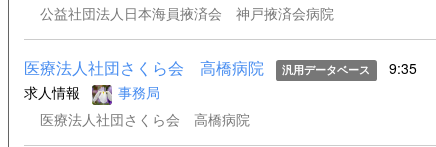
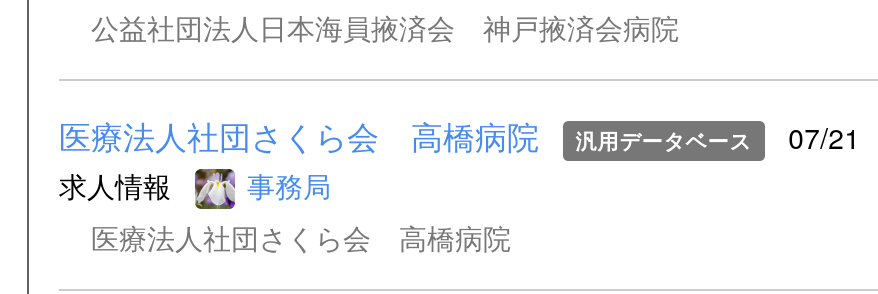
- 医療法人社団さくら会 高橋病院 汎用データベース 9:35
+ 医療法人社団さくら会 高橋病院 汎用データベース 07/21
